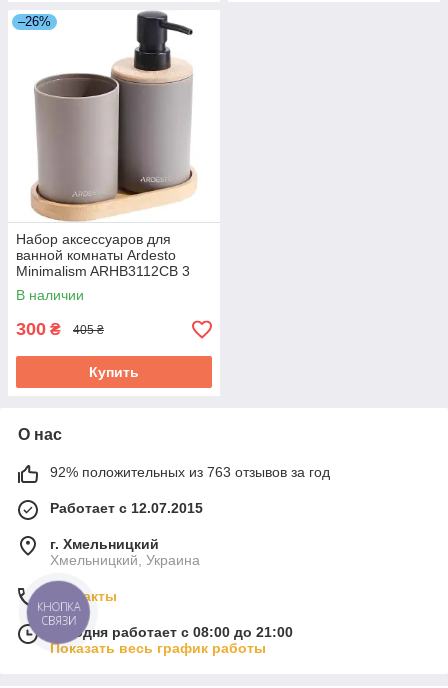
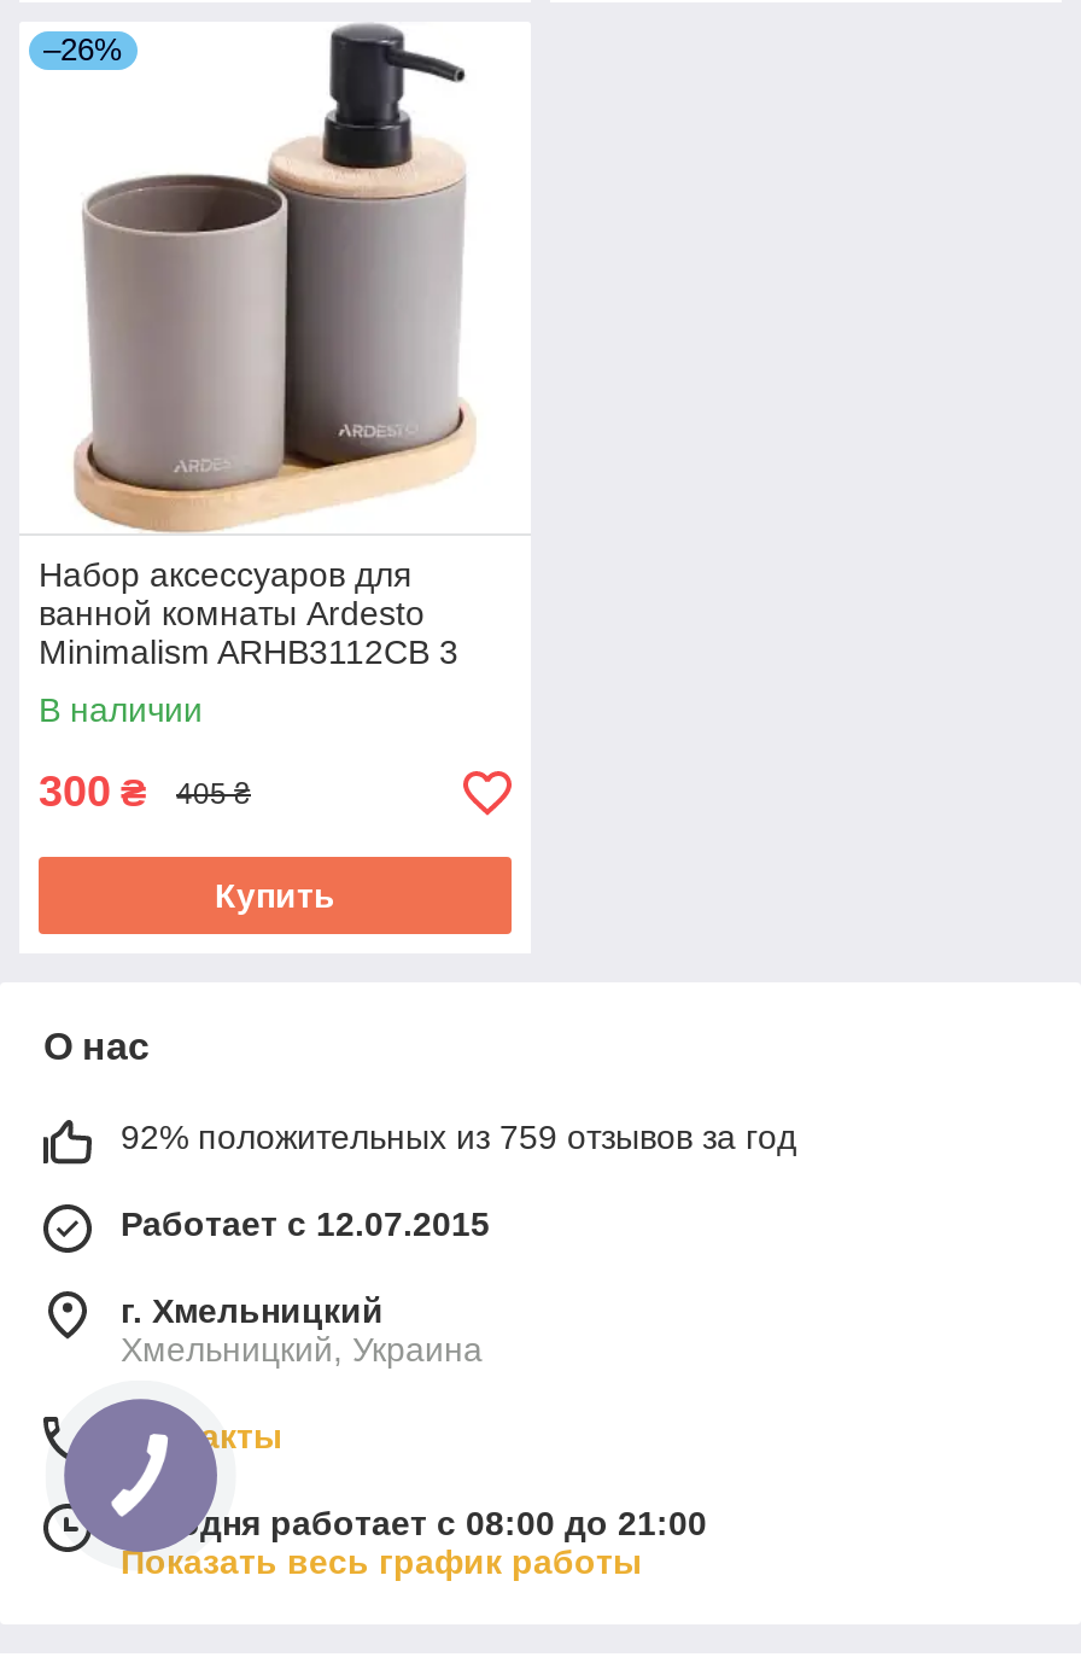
- 92% положительных из 763 отзывов за год
+ 92% положительных из 759 отзывов за год

- КНОПКА
- СВЯЗИ
